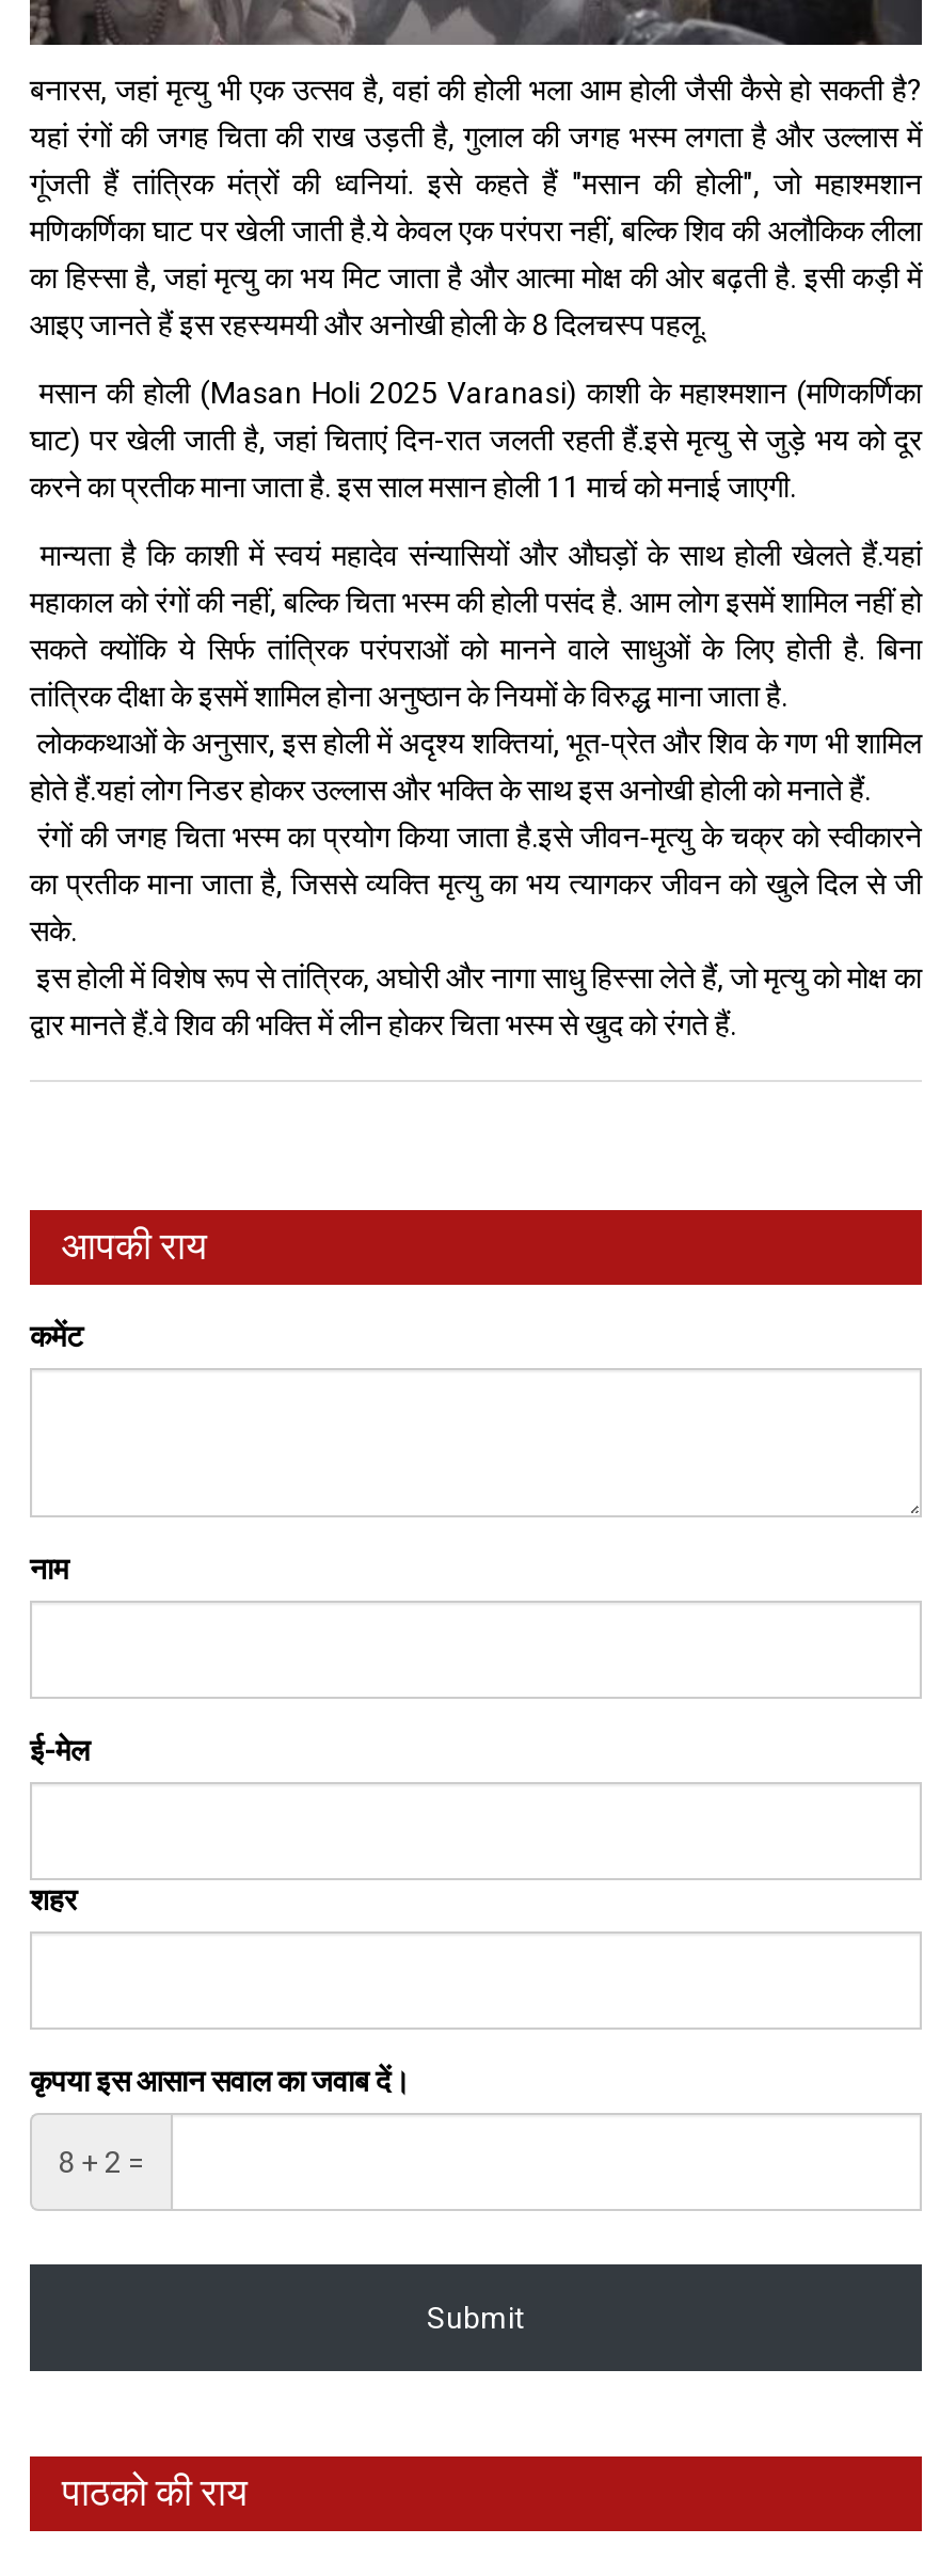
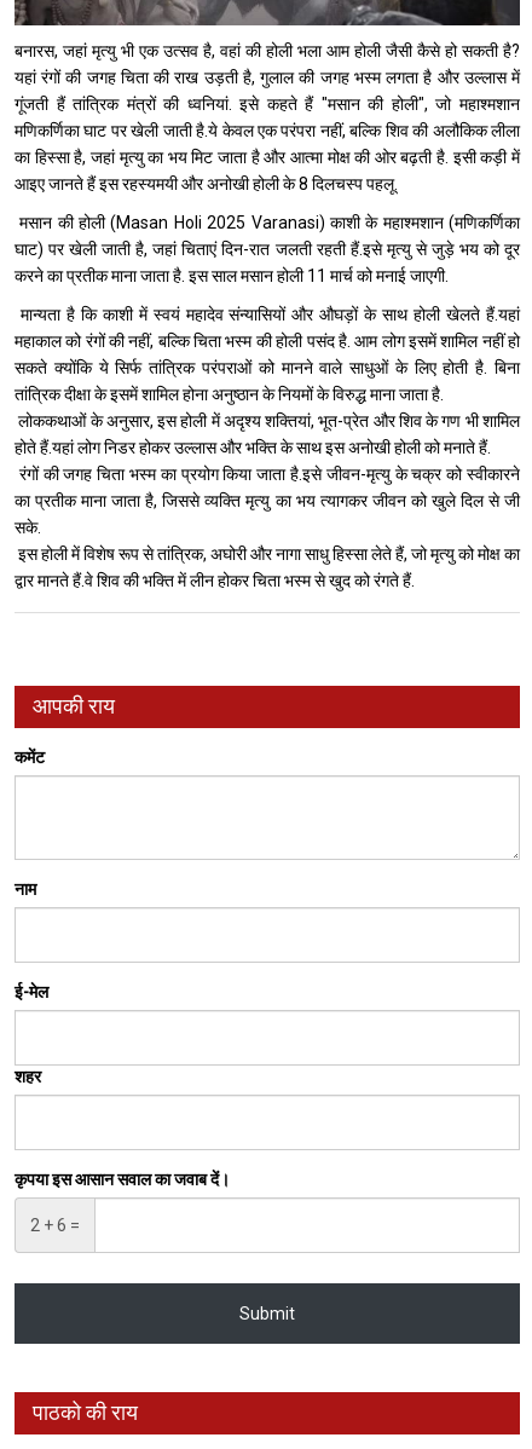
- 8 + 2 =
+ 2 + 6 =
